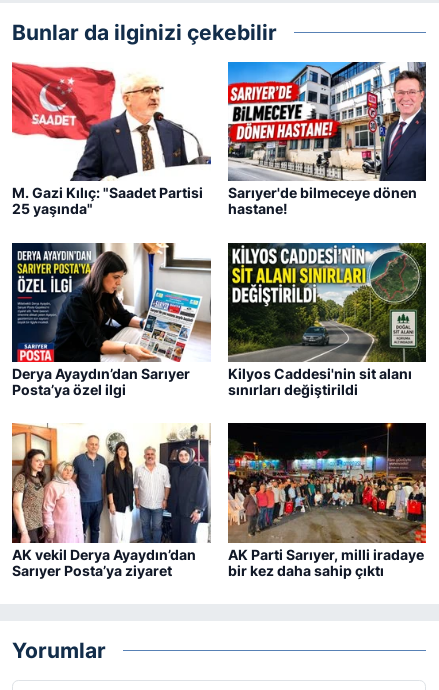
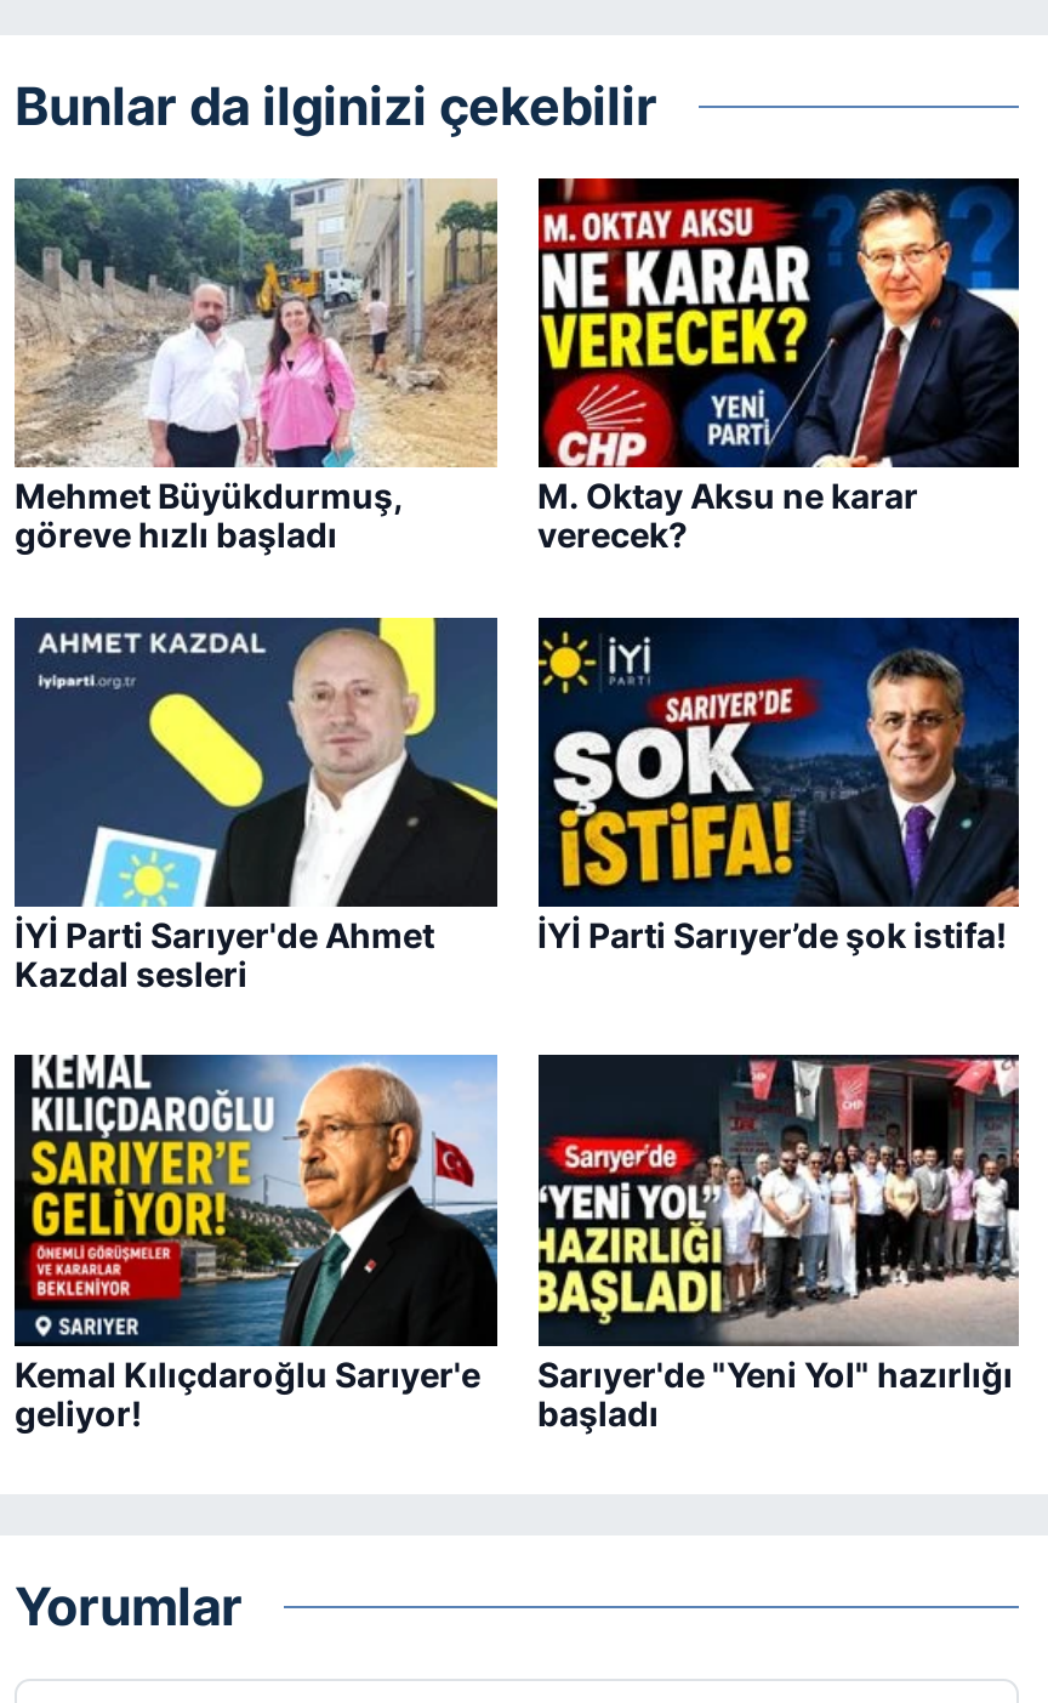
- [image]
- M. Gazi Kılıç: "Saadet Partisi
- 25 yaşında"
+ [image]
+ Mehmet Büyükdurmuş,
+ göreve hızlı başladı

- [image]
- Sarıyer'de bilmeceye dönen
- hastane!
+ [image]
+ M. Oktay Aksu ne karar
+ verecek?

- [image]
- Derya Ayaydın’dan Sarıyer
- Posta’ya özel ilgi
+ [image]
+ İYİ Parti Sarıyer'de Ahmet
+ Kazdal sesleri

- [image]
- Kilyos Caddesi'nin sit alanı
- sınırları değiştirildi
+ [image]
+ İYİ Parti Sarıyer’de şok istifa!

- [image]
- AK vekil Derya Ayaydın’dan
- Sarıyer Posta’ya ziyaret
+ [image]
+ Kemal Kılıçdaroğlu Sarıyer'e
+ geliyor!

- [image]
- AK Parti Sarıyer, milli iradaye
- bir kez daha sahip çıktı
+ [image]
+ Sarıyer'de "Yeni Yol" hazırlığı
+ başladı
